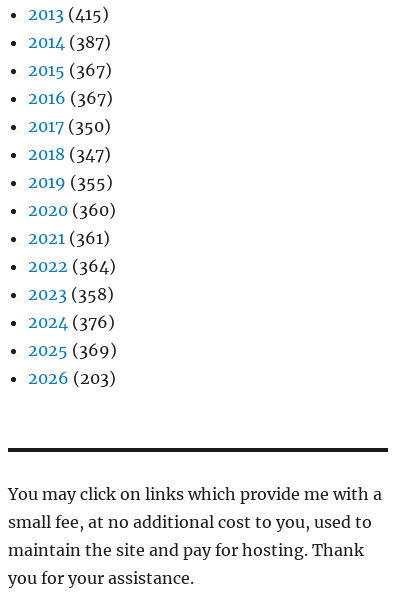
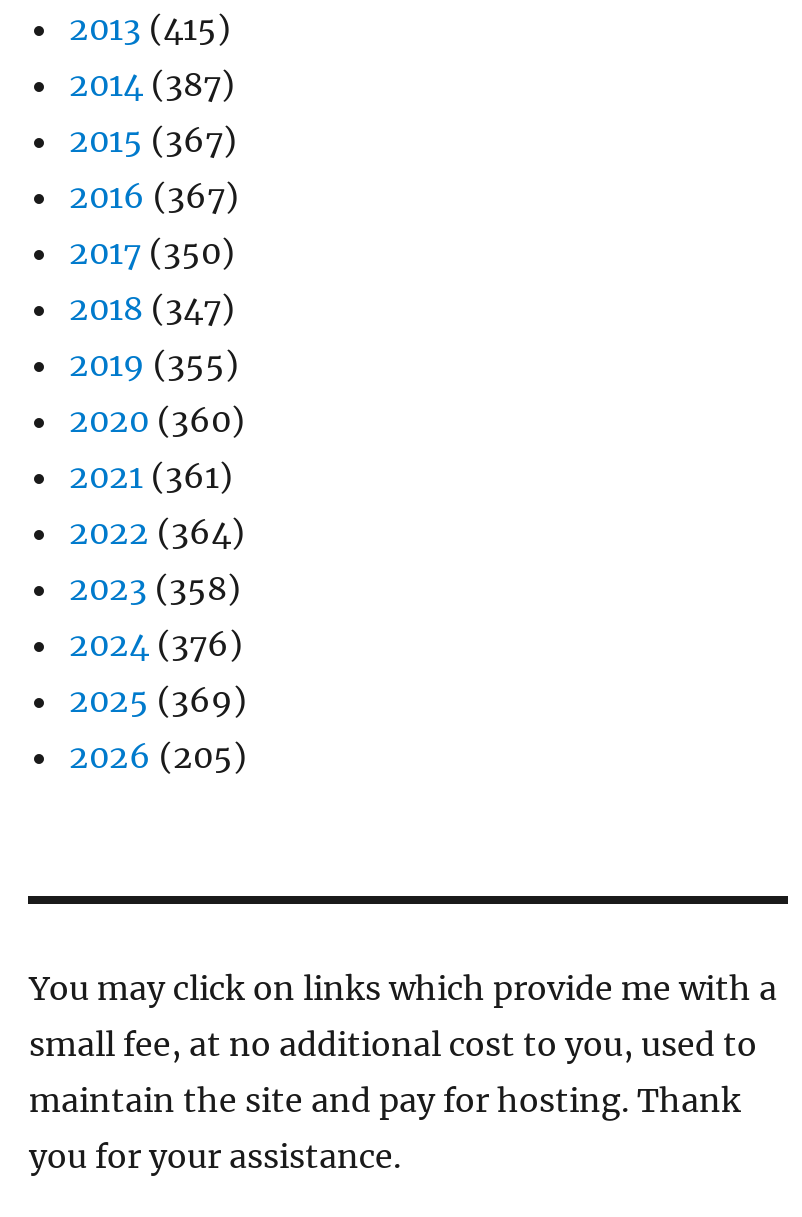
- 2026 (203)
+ 2026 (205)
